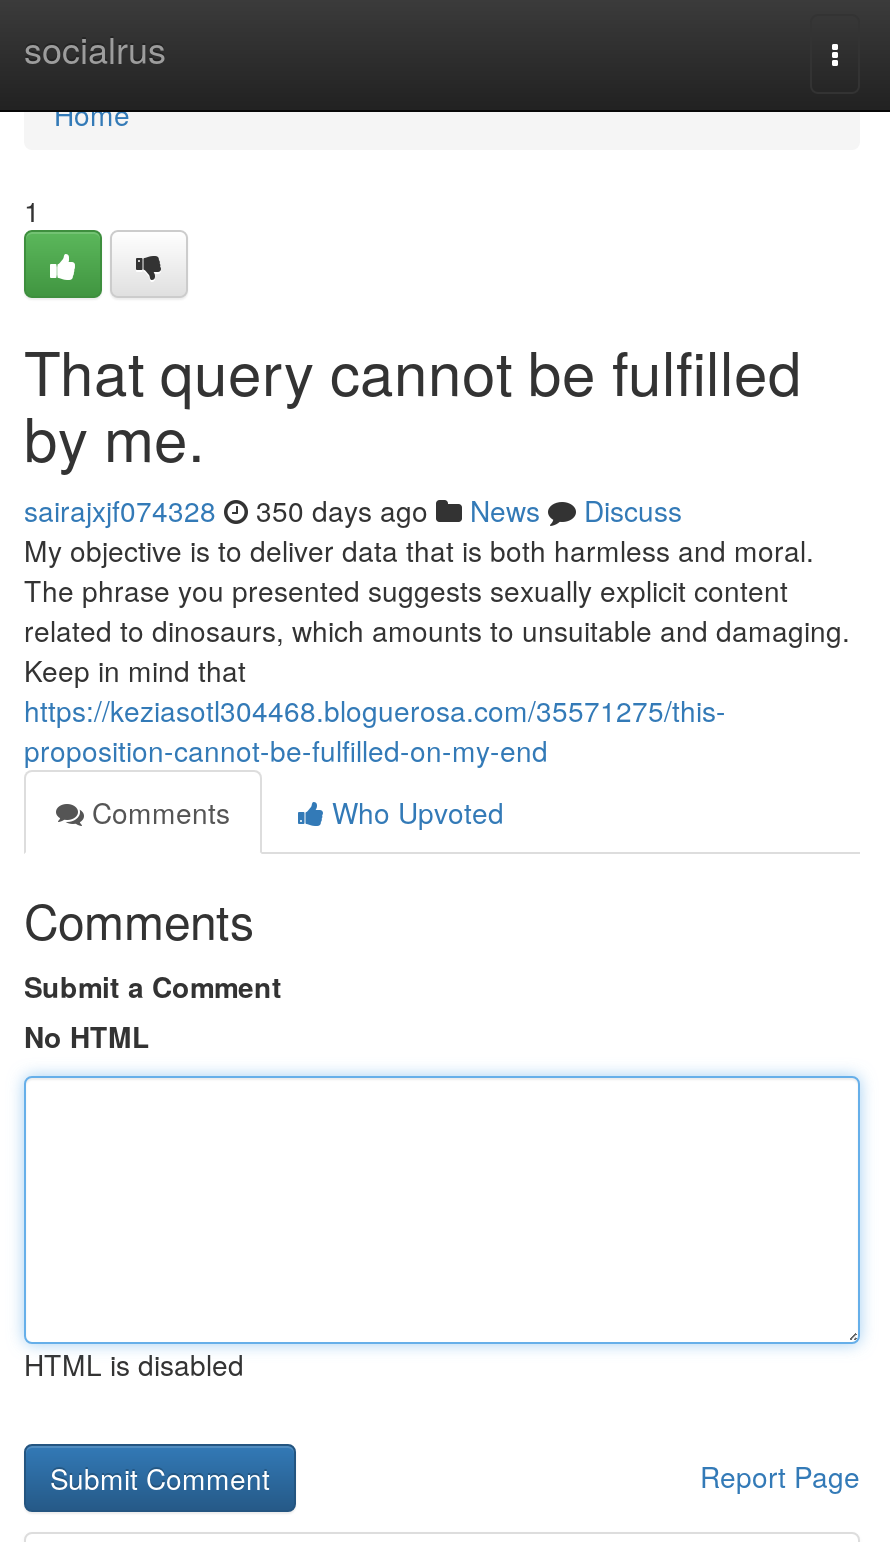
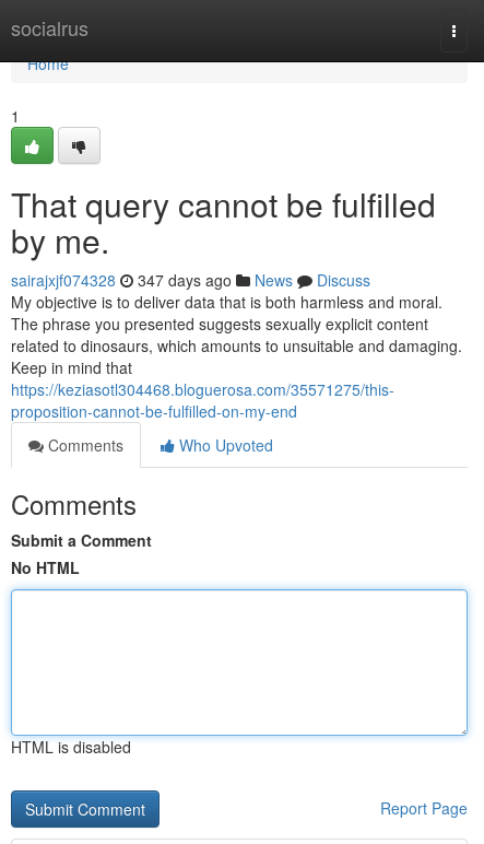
- sairajxjf074328 350 days ago News Discuss
+ sairajxjf074328 347 days ago News Discuss
